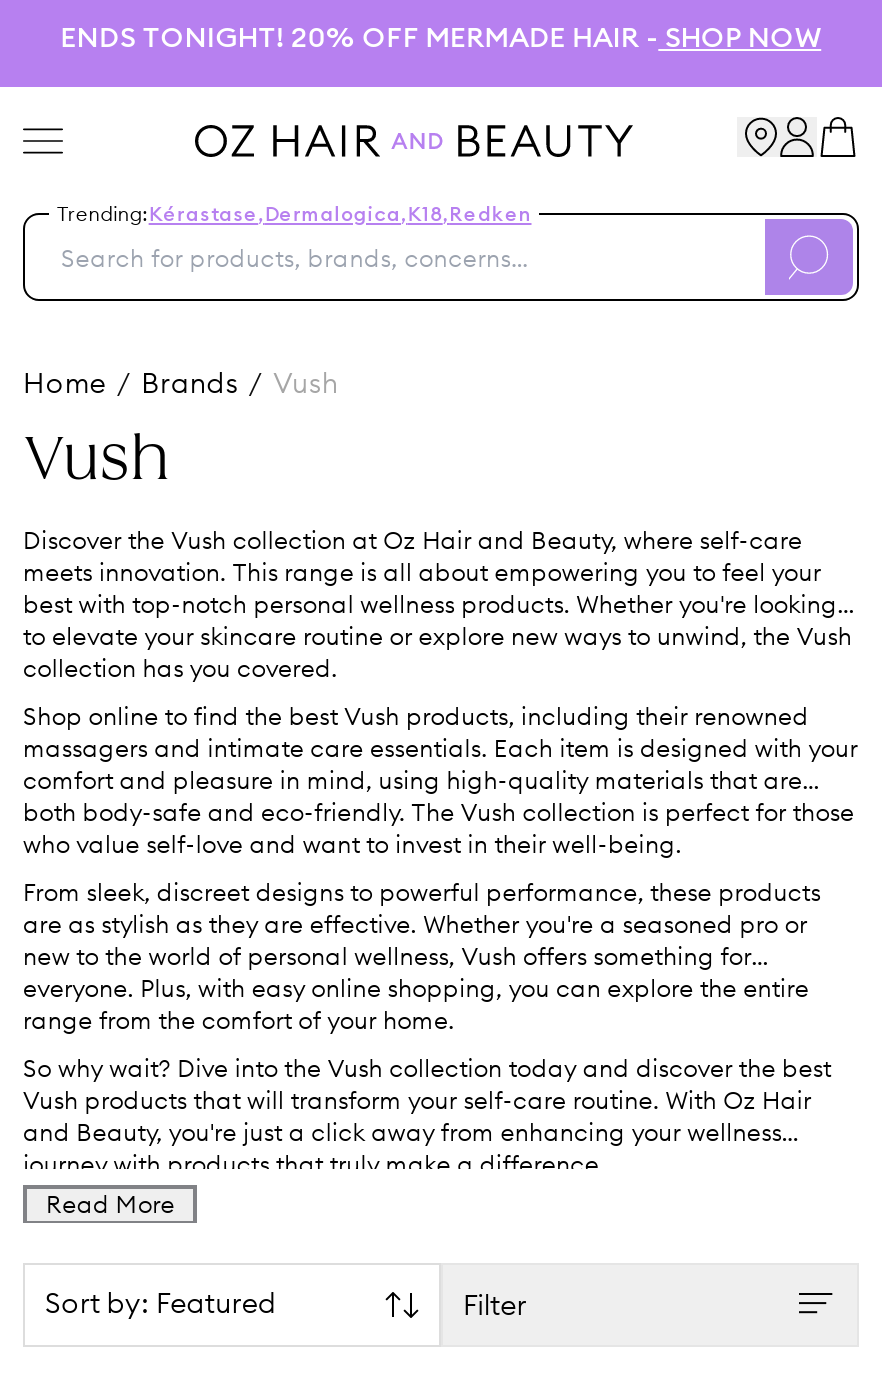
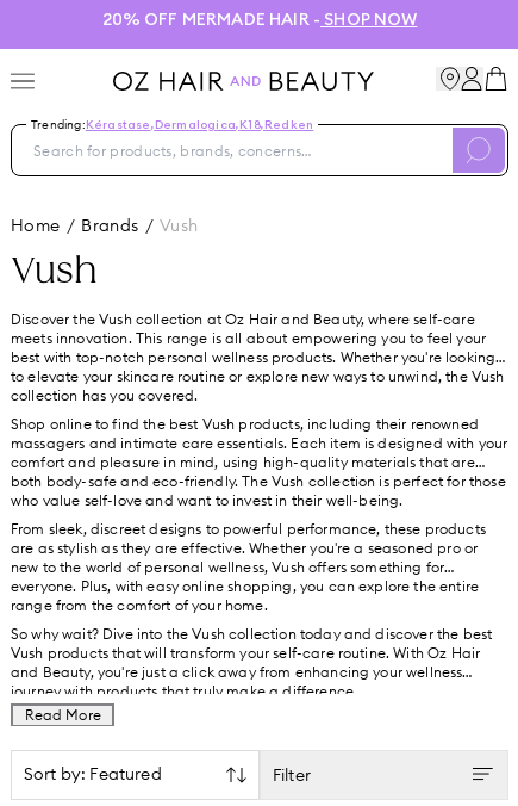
- ENDS TONIGHT! 20% OFF MERMADE HAIR - SHOP NOW
+ 20% OFF MERMADE HAIR - SHOP NOW
